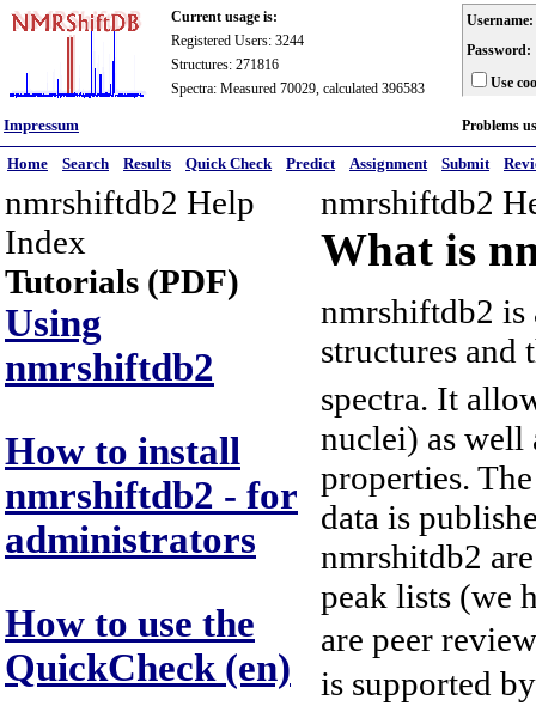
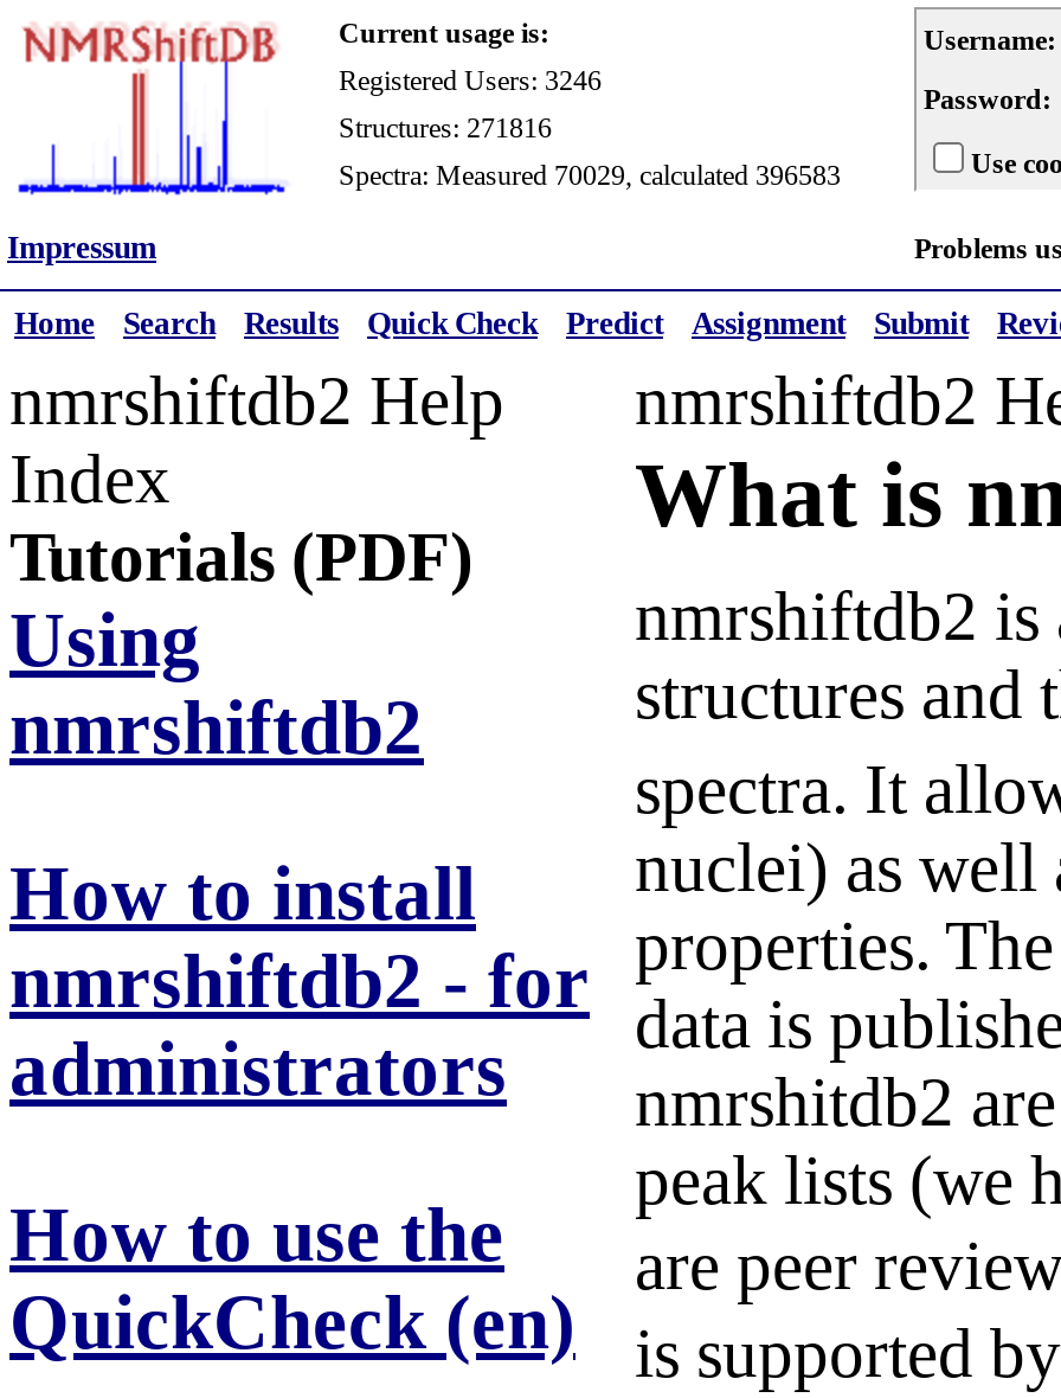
- Registered Users: 3244
+ Registered Users: 3246
